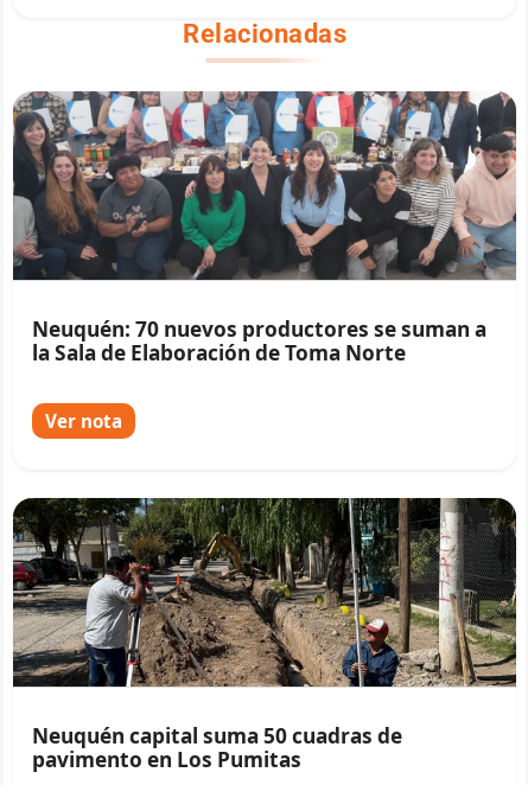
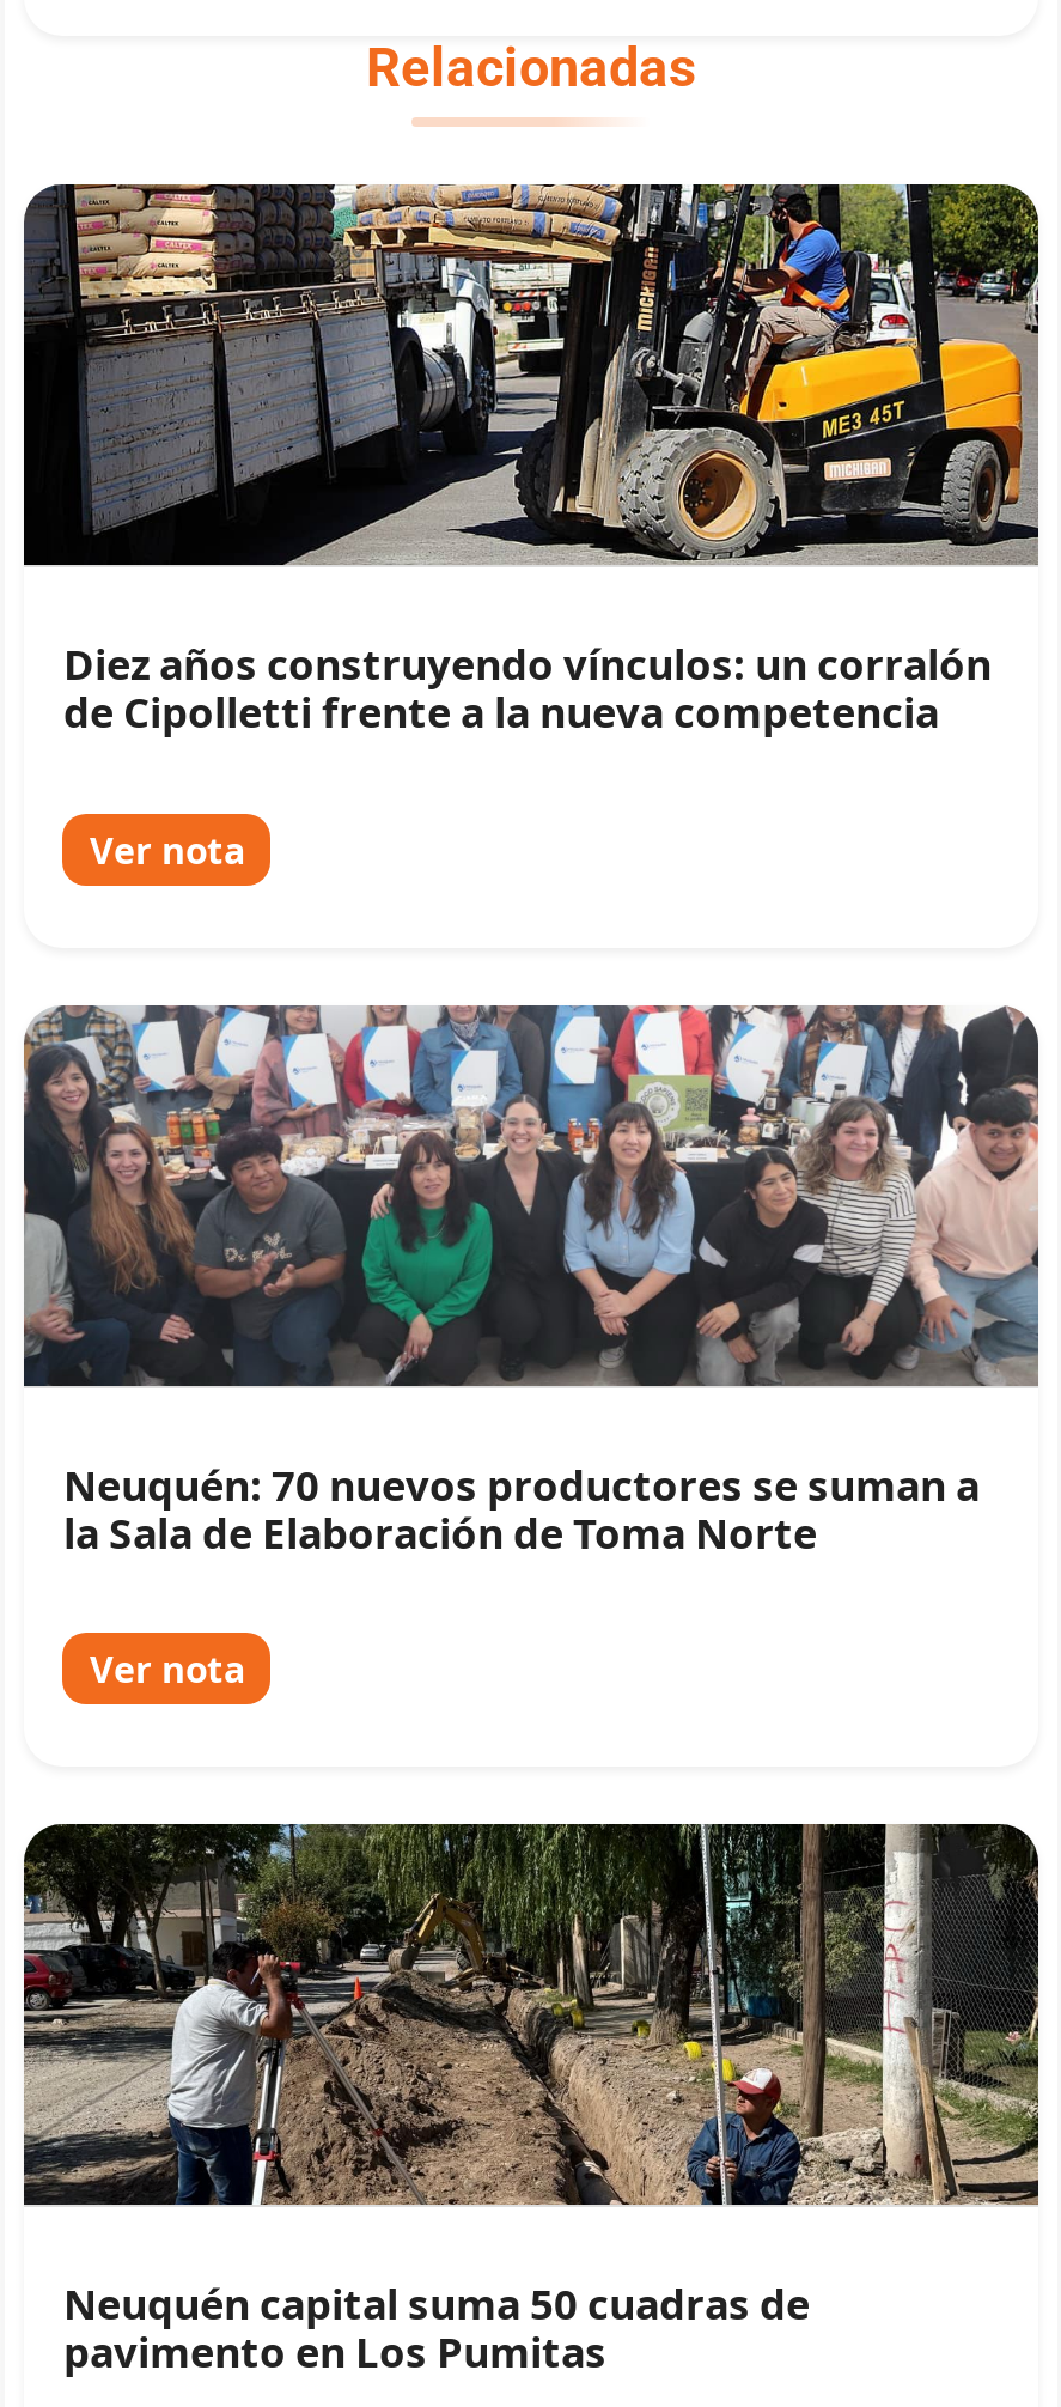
+ [image]
+ Diez años construyendo vínculos: un corralón
+ de Cipolletti frente a la nueva competencia
+ Ver nota
